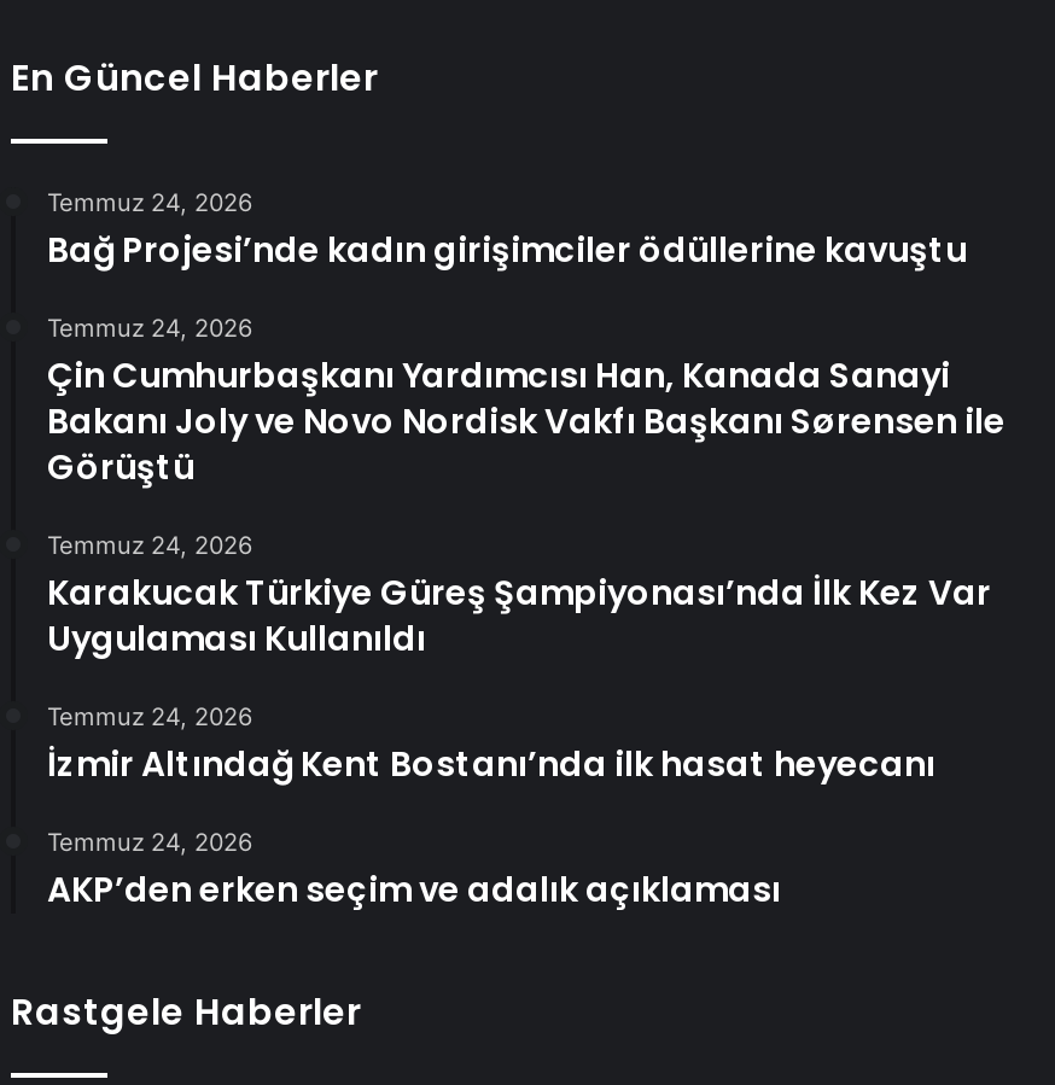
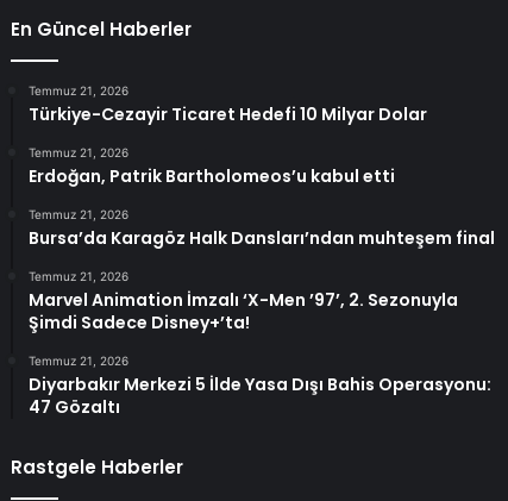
- Temmuz 24, 2026
- Bağ Projesi’nde kadın girişimciler ödüllerine kavuştu
+ Temmuz 21, 2026
+ Türkiye-Cezayir Ticaret Hedefi 10 Milyar Dolar

- Temmuz 24, 2026
- Çin Cumhurbaşkanı Yardımcısı Han, Kanada Sanayi
- Bakanı Joly ve Novo Nordisk Vakfı Başkanı Sørensen ile
- Görüştü
+ Temmuz 21, 2026
+ Erdoğan, Patrik Bartholomeos’u kabul etti

- Temmuz 24, 2026
- Karakucak Türkiye Güreş Şampiyonası’nda İlk Kez Var
- Uygulaması Kullanıldı
+ Temmuz 21, 2026
+ Bursa’da Karagöz Halk Dansları’ndan muhteşem final

- Temmuz 24, 2026
- İzmir Altındağ Kent Bostanı’nda ilk hasat heyecanı
+ Temmuz 21, 2026
+ Marvel Animation İmzalı ‘X-Men ’97’, 2. Sezonuyla
+ Şimdi Sadece Disney+’ta!

- Temmuz 24, 2026
- AKP’den erken seçim ve adalık açıklaması
+ Temmuz 21, 2026
+ Diyarbakır Merkezi 5 İlde Yasa Dışı Bahis Operasyonu:
+ 47 Gözaltı
